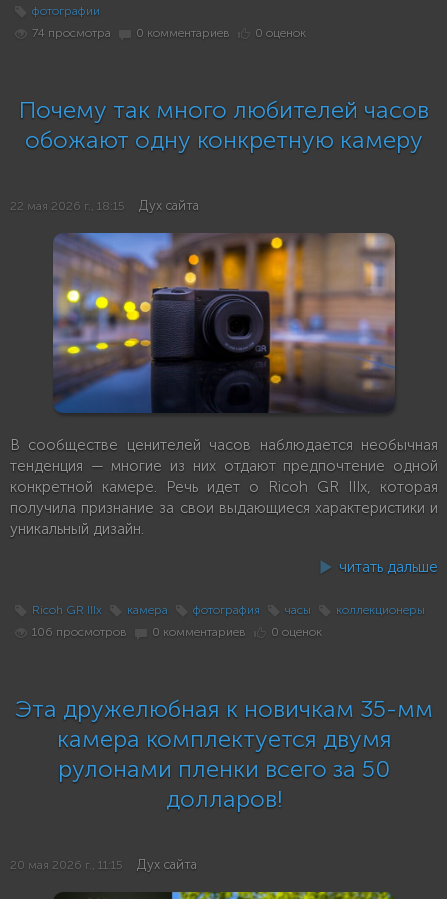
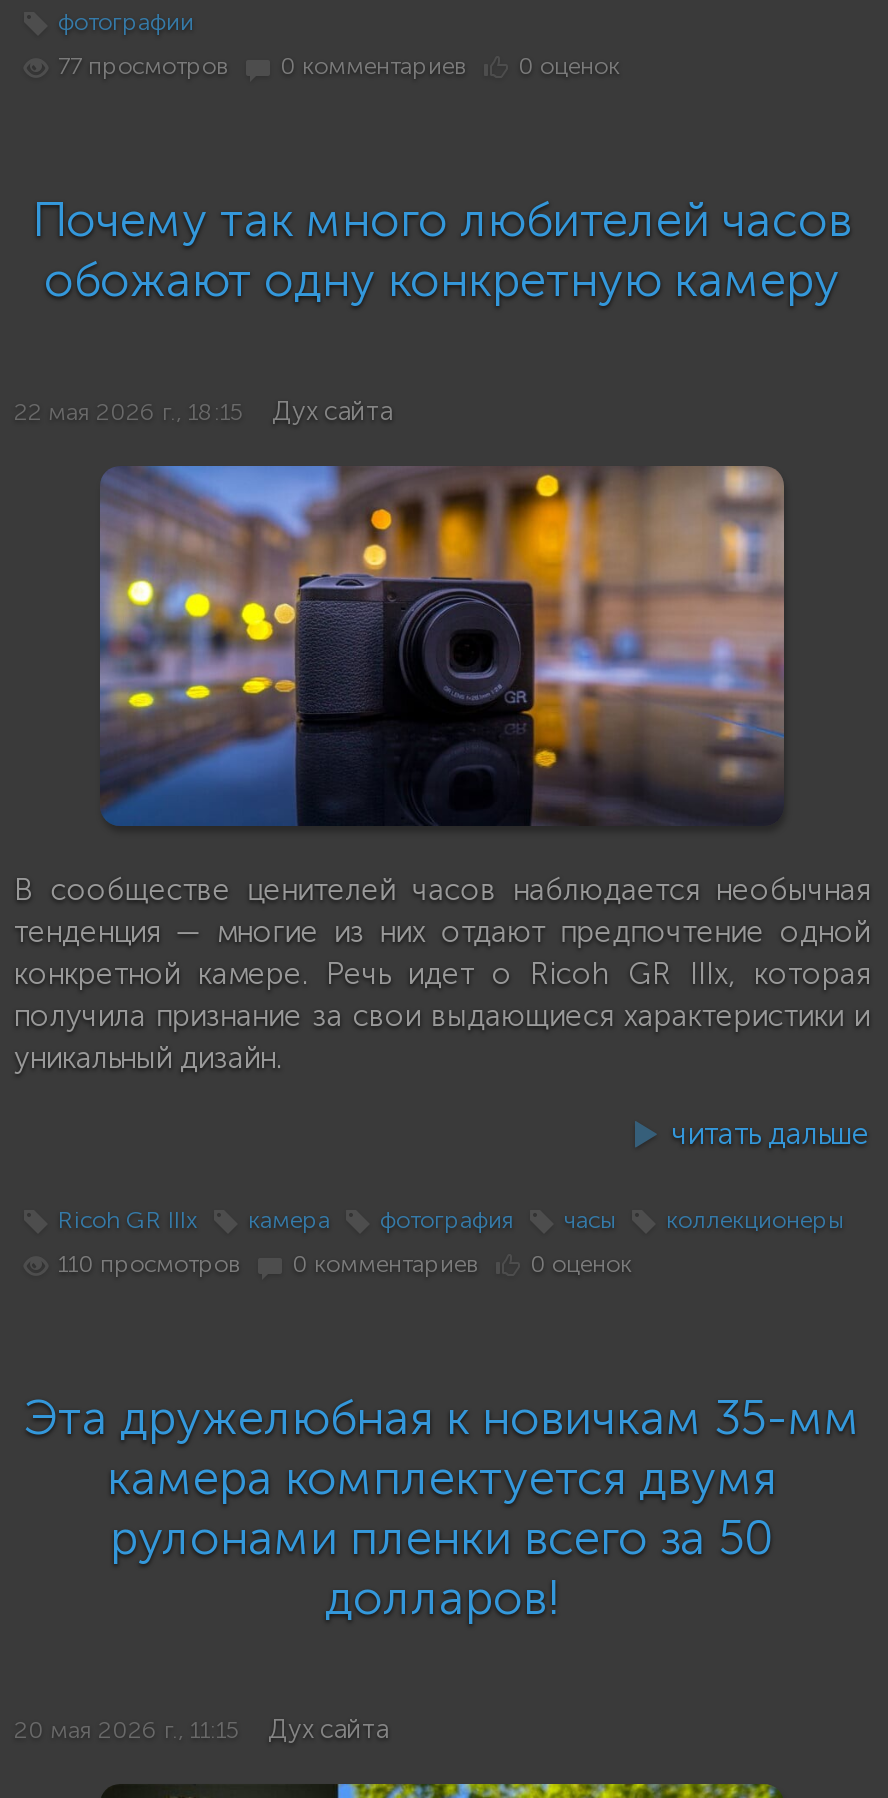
- 74 просмотра 0 комментариев 0 оценок
+ 77 просмотров 0 комментариев 0 оценок

- 106 просмотров 0 комментариев 0 оценок
+ 110 просмотров 0 комментариев 0 оценок
